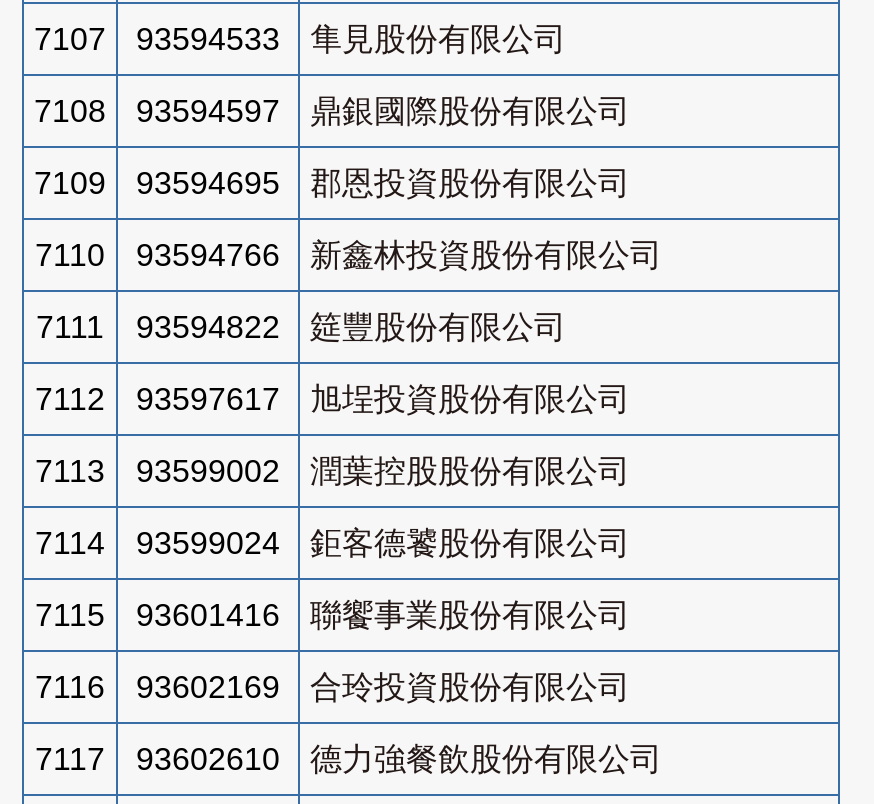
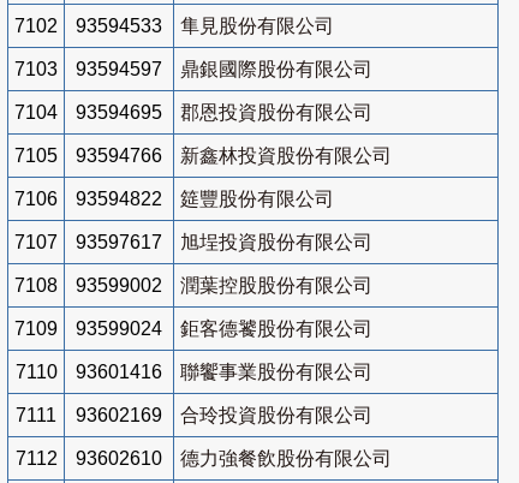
- 7107 93594533 隼見股份有限公司
+ 7102 93594533 隼見股份有限公司

- 7108 93594597 鼎銀國際股份有限公司
+ 7103 93594597 鼎銀國際股份有限公司

- 7109 93594695 郡恩投資股份有限公司
+ 7104 93594695 郡恩投資股份有限公司

- 7110 93594766 新鑫林投資股份有限公司
+ 7105 93594766 新鑫林投資股份有限公司

- 7111 93594822 筵豐股份有限公司
+ 7106 93594822 筵豐股份有限公司

- 7112 93597617 旭埕投資股份有限公司
+ 7107 93597617 旭埕投資股份有限公司

- 7113 93599002 潤葉控股股份有限公司
+ 7108 93599002 潤葉控股股份有限公司

- 7114 93599024 鉅客德饕股份有限公司
+ 7109 93599024 鉅客德饕股份有限公司

- 7115 93601416 聯饗事業股份有限公司
+ 7110 93601416 聯饗事業股份有限公司

- 7116 93602169 合玲投資股份有限公司
+ 7111 93602169 合玲投資股份有限公司

- 7117 93602610 德力強餐飲股份有限公司
+ 7112 93602610 德力強餐飲股份有限公司
